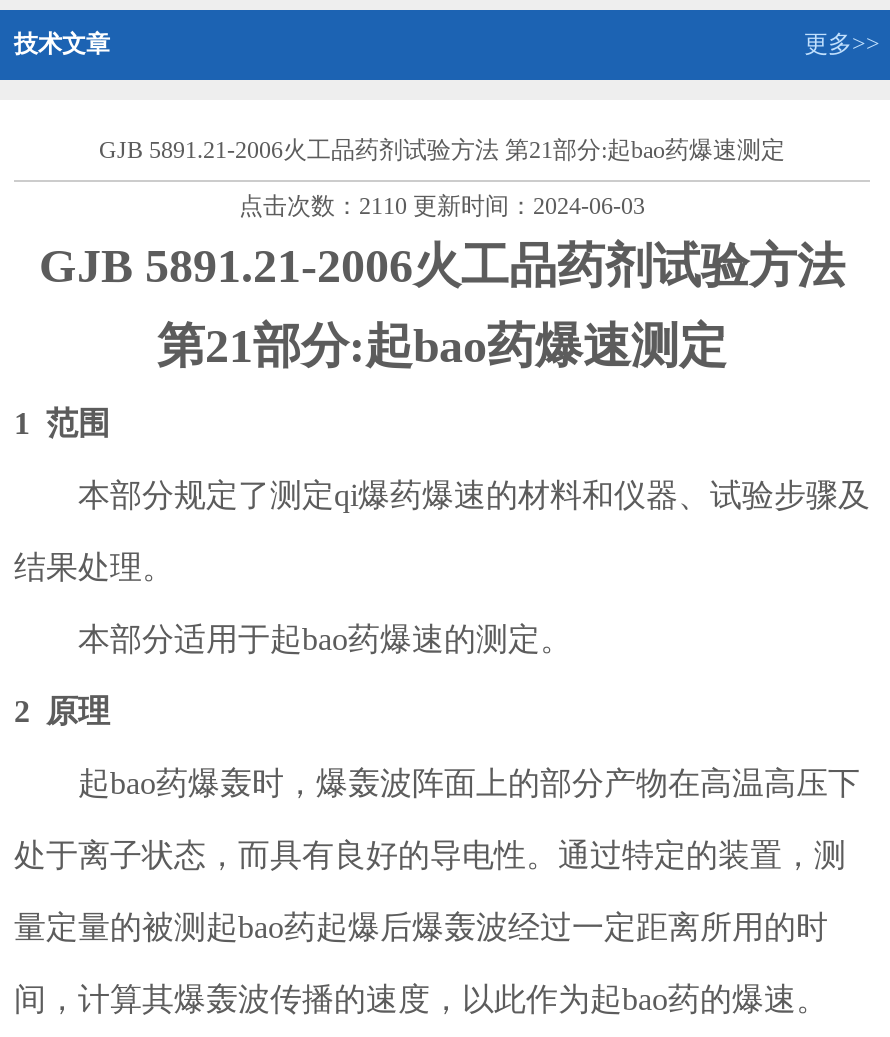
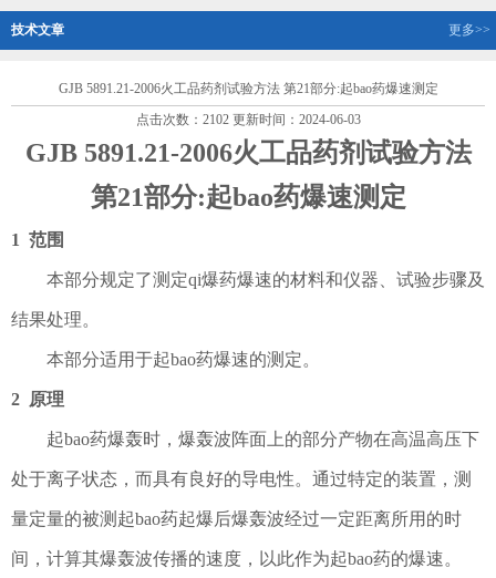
- 点击次数：2110 更新时间：2024-06-03
+ 点击次数：2102 更新时间：2024-06-03
